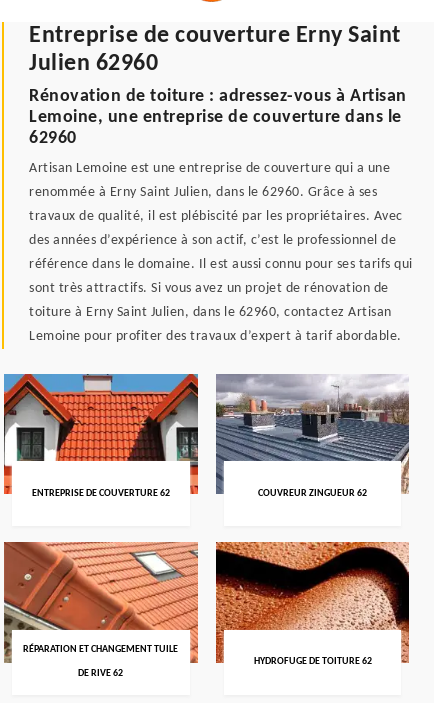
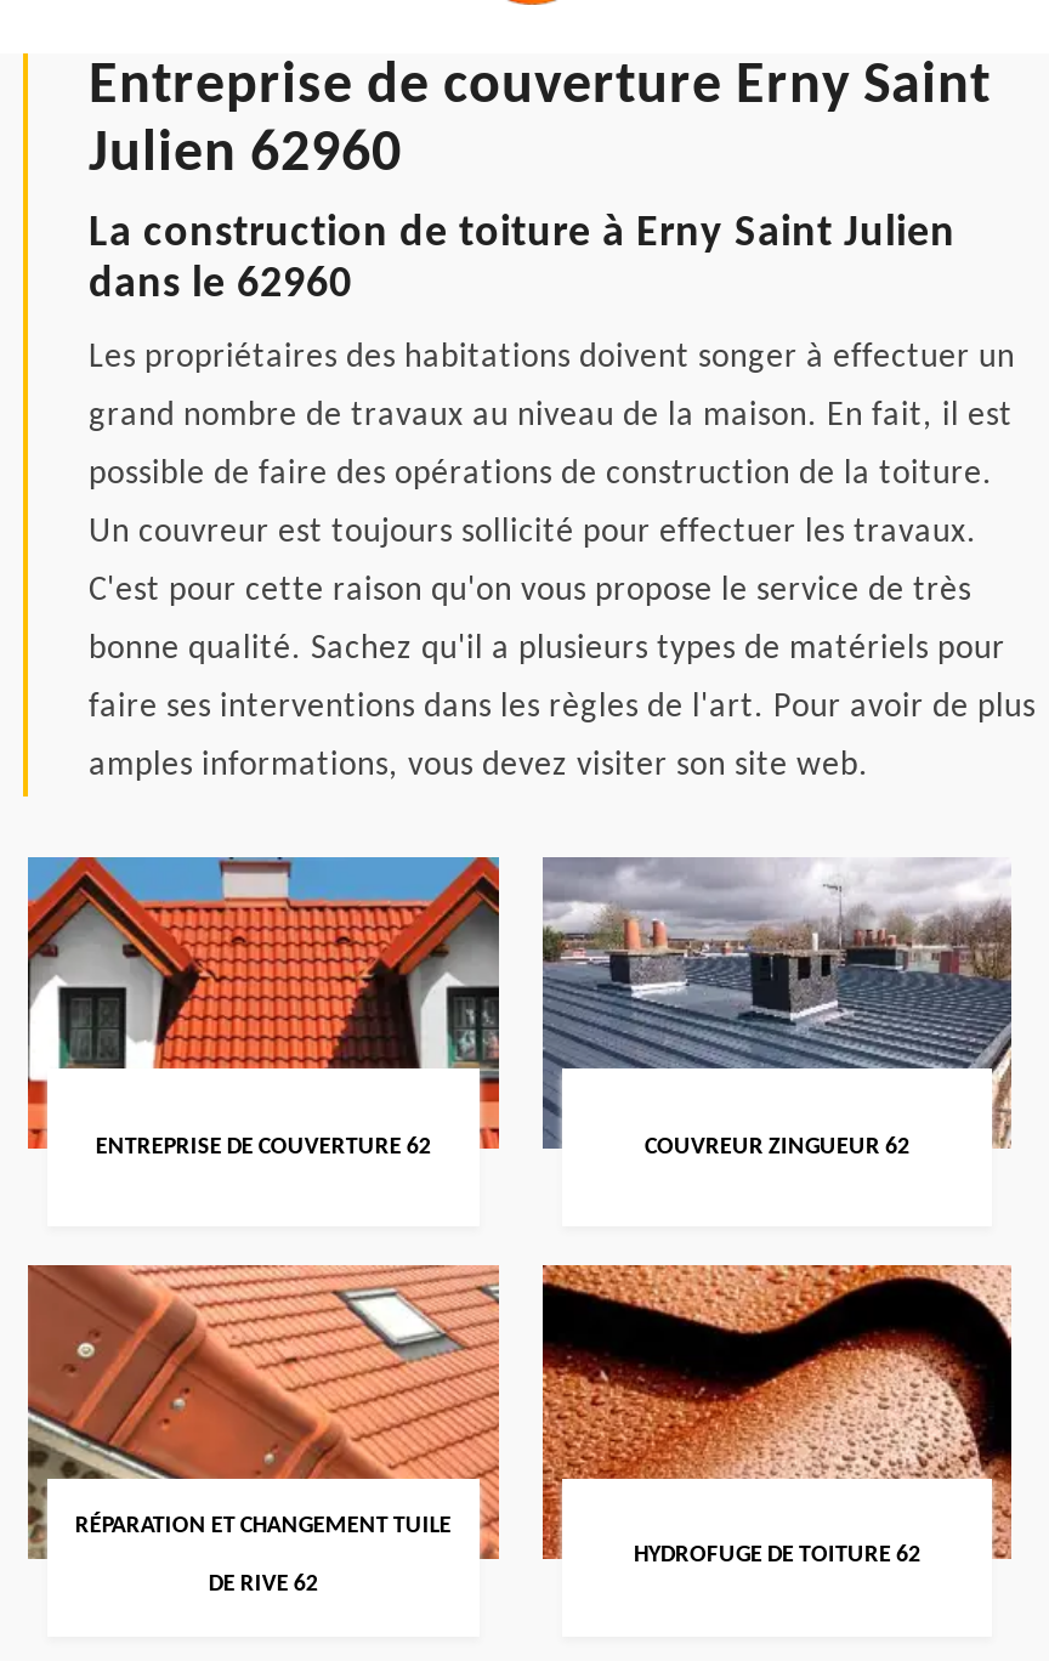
- Rénovation de toiture : adressez-vous à Artisan
- Lemoine, une entreprise de couverture dans le
- 62960
+ La construction de toiture à Erny Saint Julien
+ dans le 62960

- Artisan Lemoine est une entreprise de couverture qui a une
+ Les propriétaires des habitations doivent songer à effectuer un

- renommée à Erny Saint Julien, dans le 62960. Grâce à ses
+ grand nombre de travaux au niveau de la maison. En fait, il est

- travaux de qualité, il est plébiscité par les propriétaires. Avec
+ possible de faire des opérations de construction de la toiture.

- des années d’expérience à son actif, c’est le professionnel de
+ Un couvreur est toujours sollicité pour effectuer les travaux.

- référence dans le domaine. Il est aussi connu pour ses tarifs qui
+ C'est pour cette raison qu'on vous propose le service de très

- sont très attractifs. Si vous avez un projet de rénovation de
+ bonne qualité. Sachez qu'il a plusieurs types de matériels pour

- toiture à Erny Saint Julien, dans le 62960, contactez Artisan
+ faire ses interventions dans les règles de l'art. Pour avoir de plus

- Lemoine pour profiter des travaux d’expert à tarif abordable.
+ amples informations, vous devez visiter son site web.
